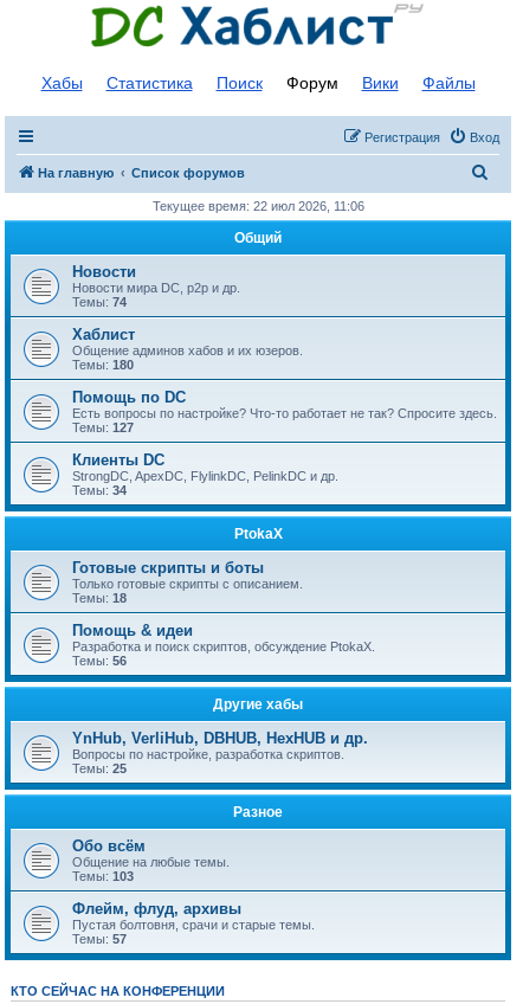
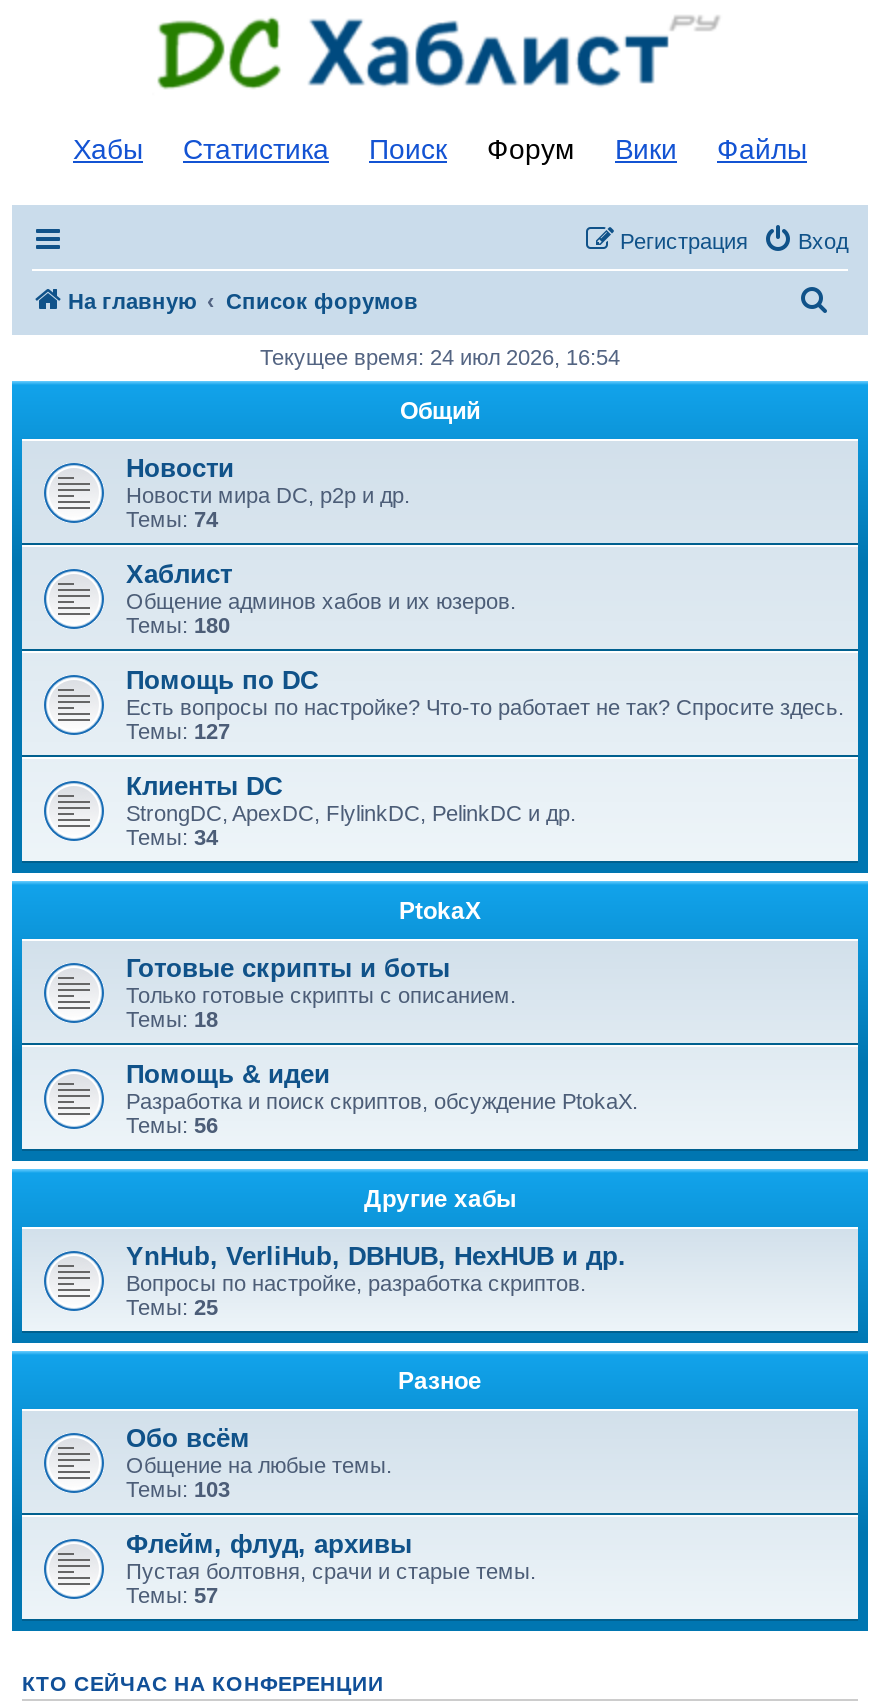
- Текущее время: 22 июл 2026, 11:06
+ Текущее время: 24 июл 2026, 16:54
